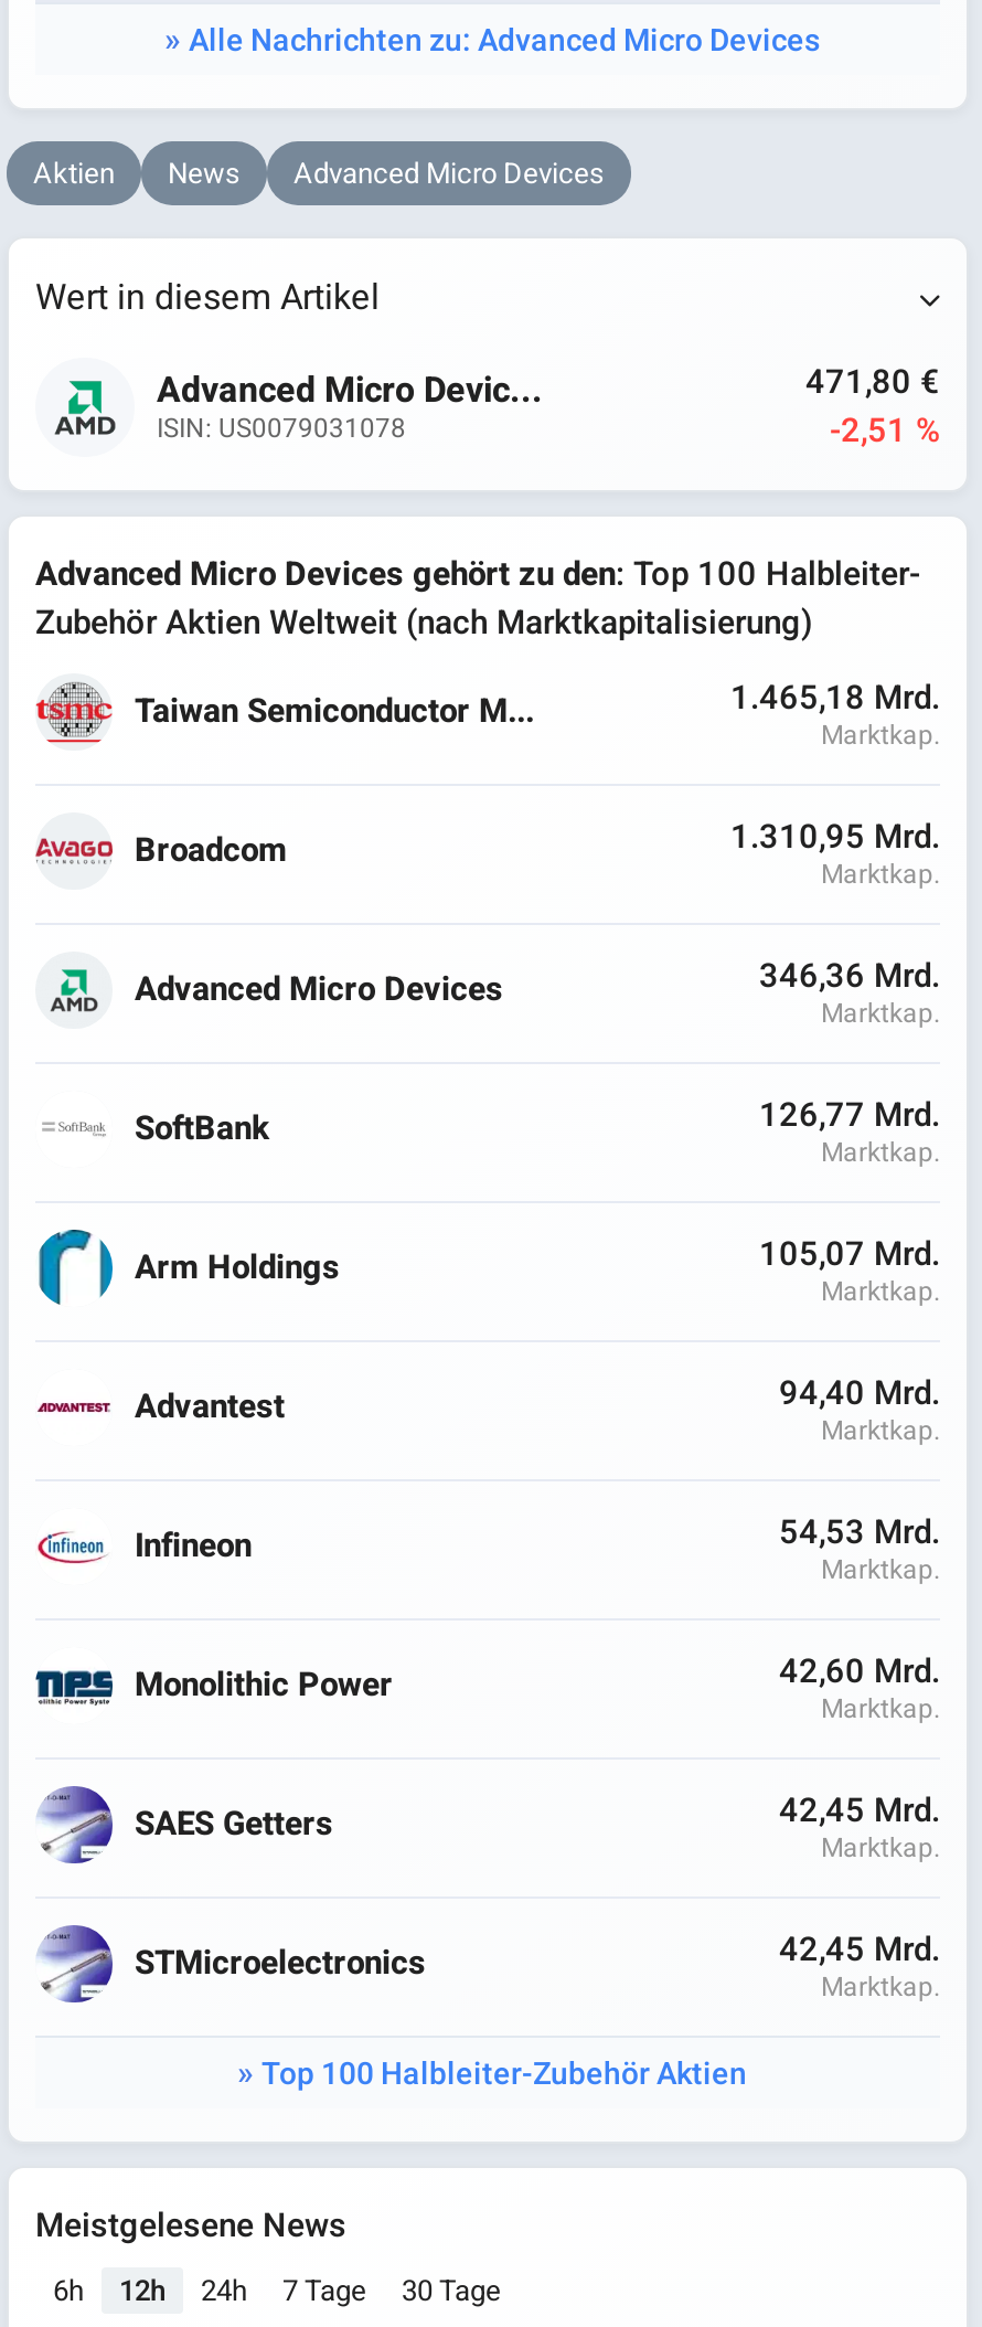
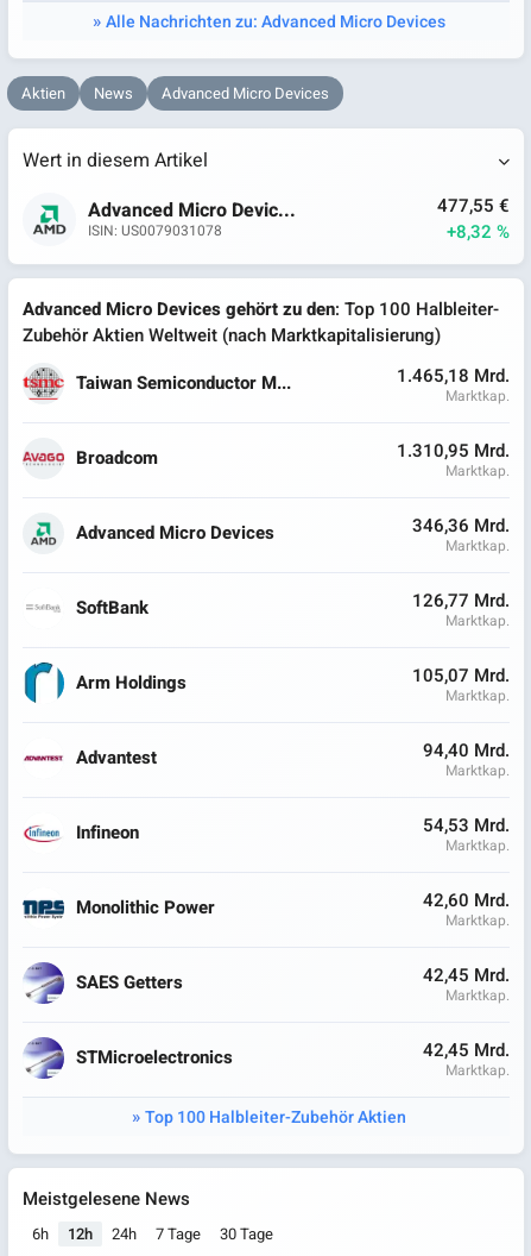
- 471,80 €
+ 477,55 €

- -2,51 %
+ +8,32 %
